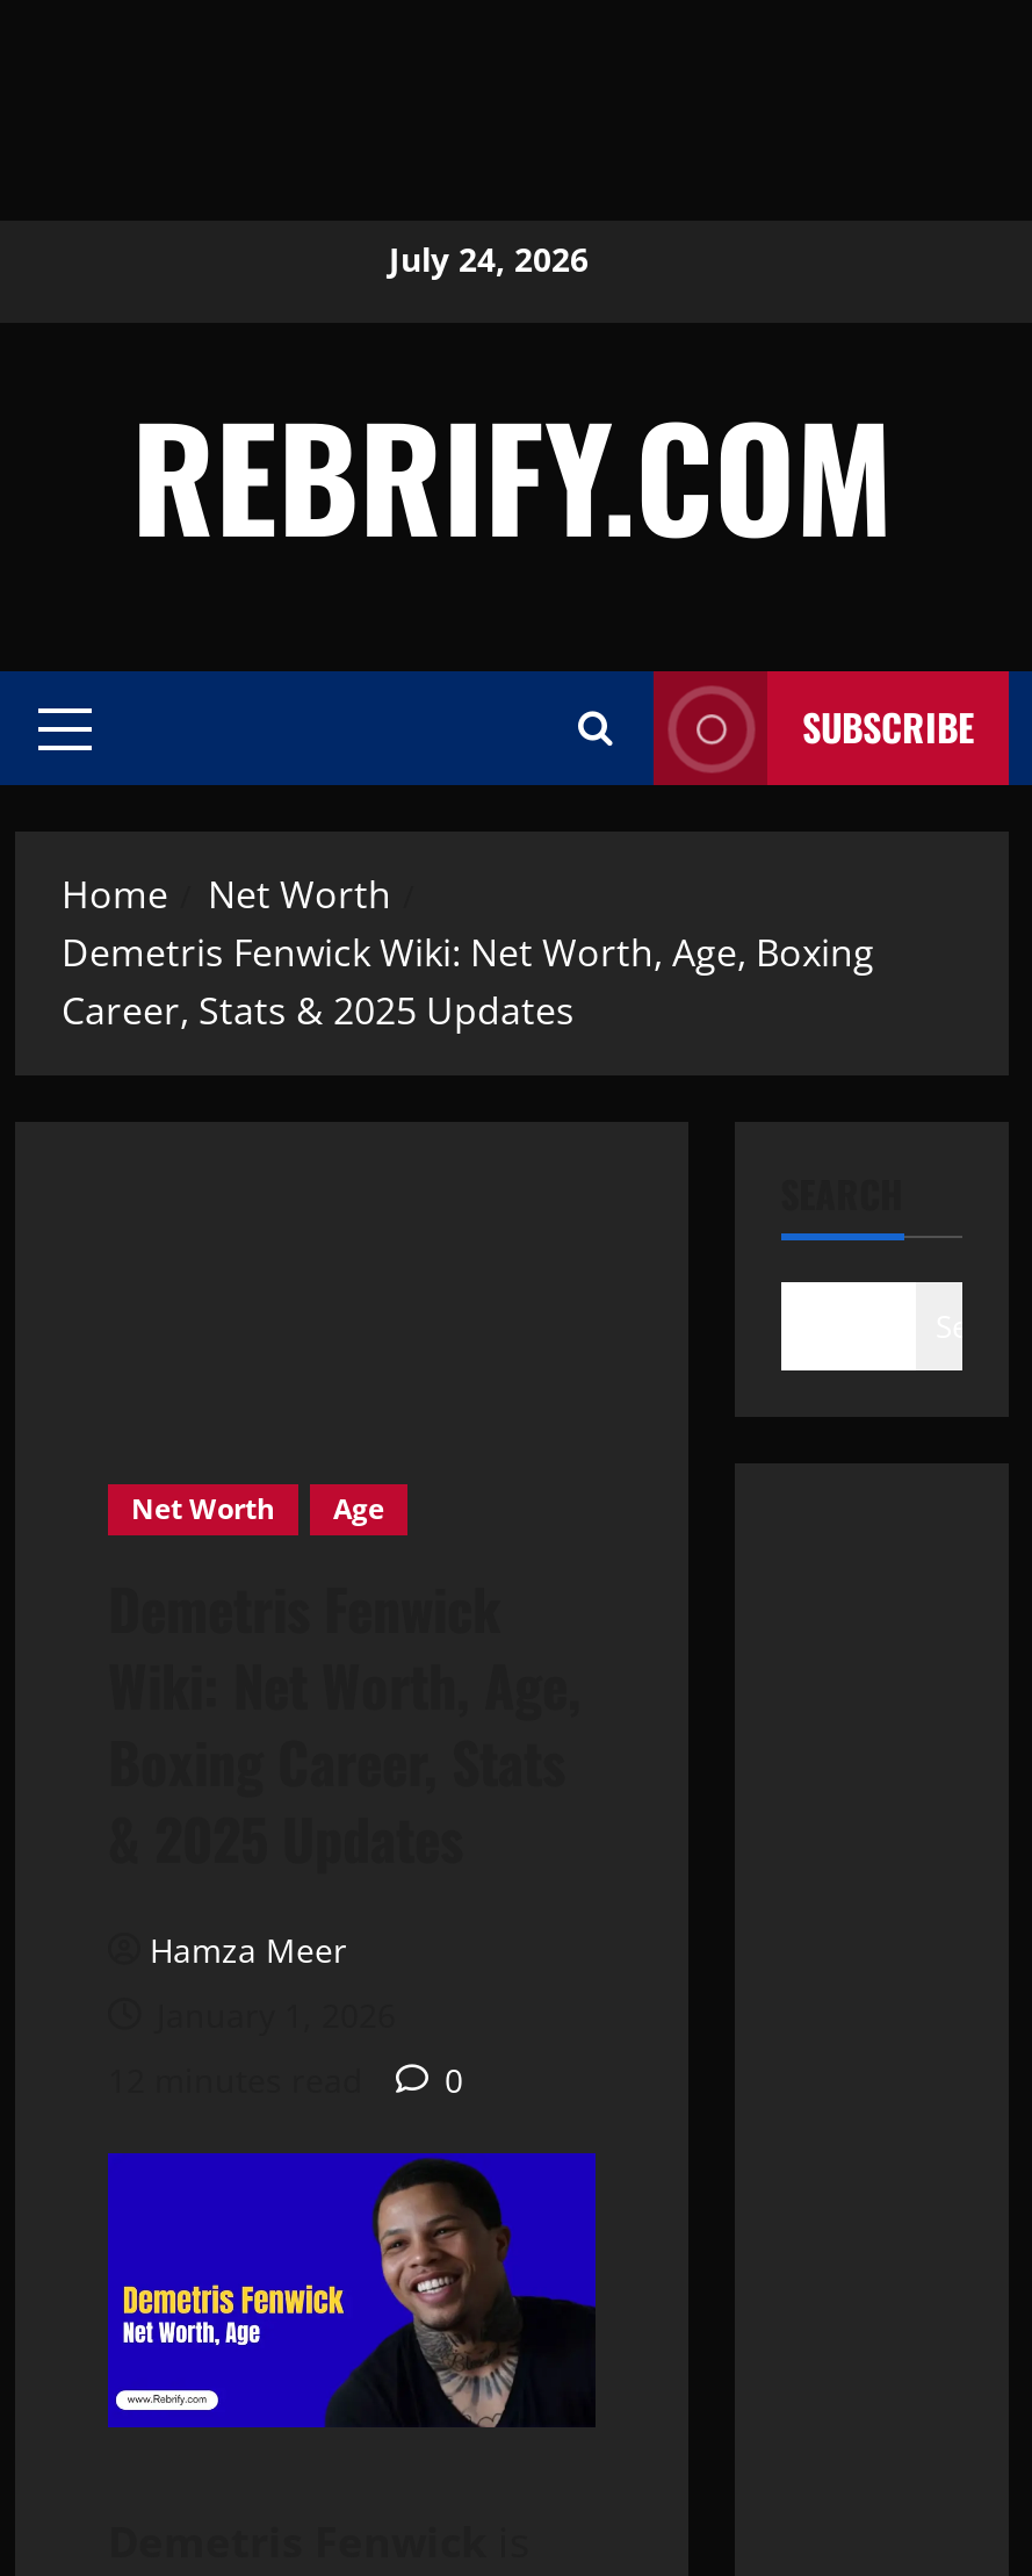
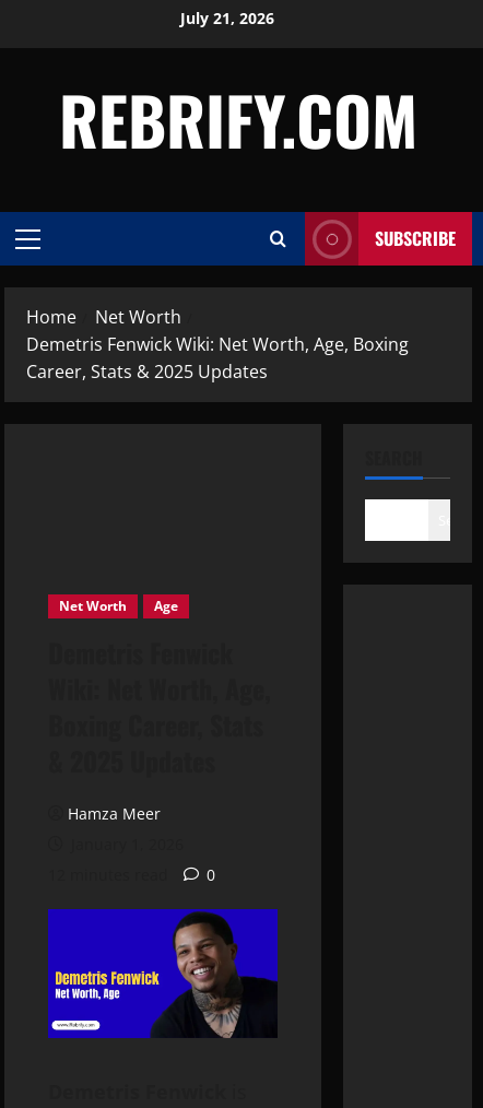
- July 24, 2026
+ July 21, 2026
